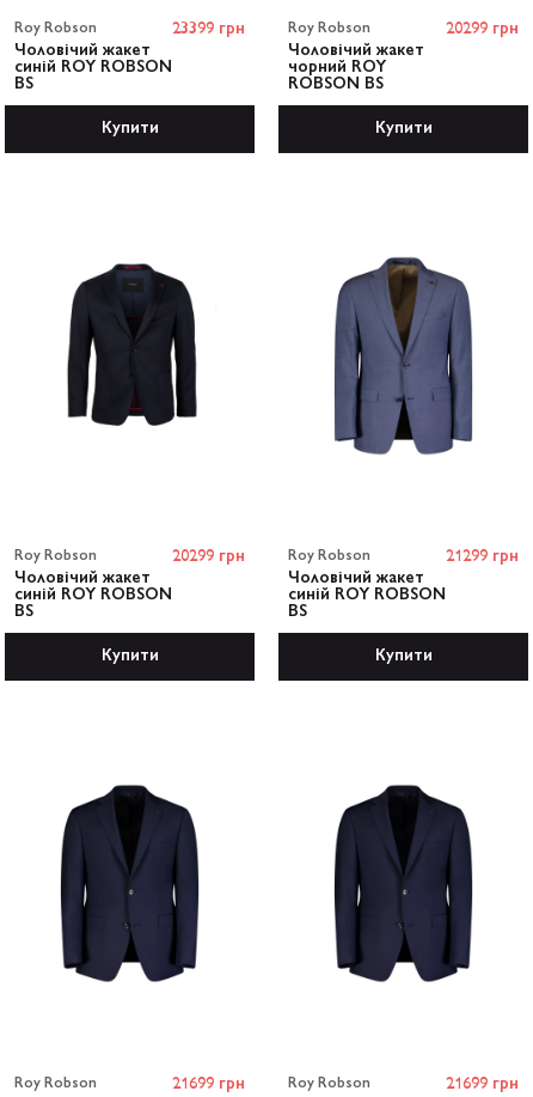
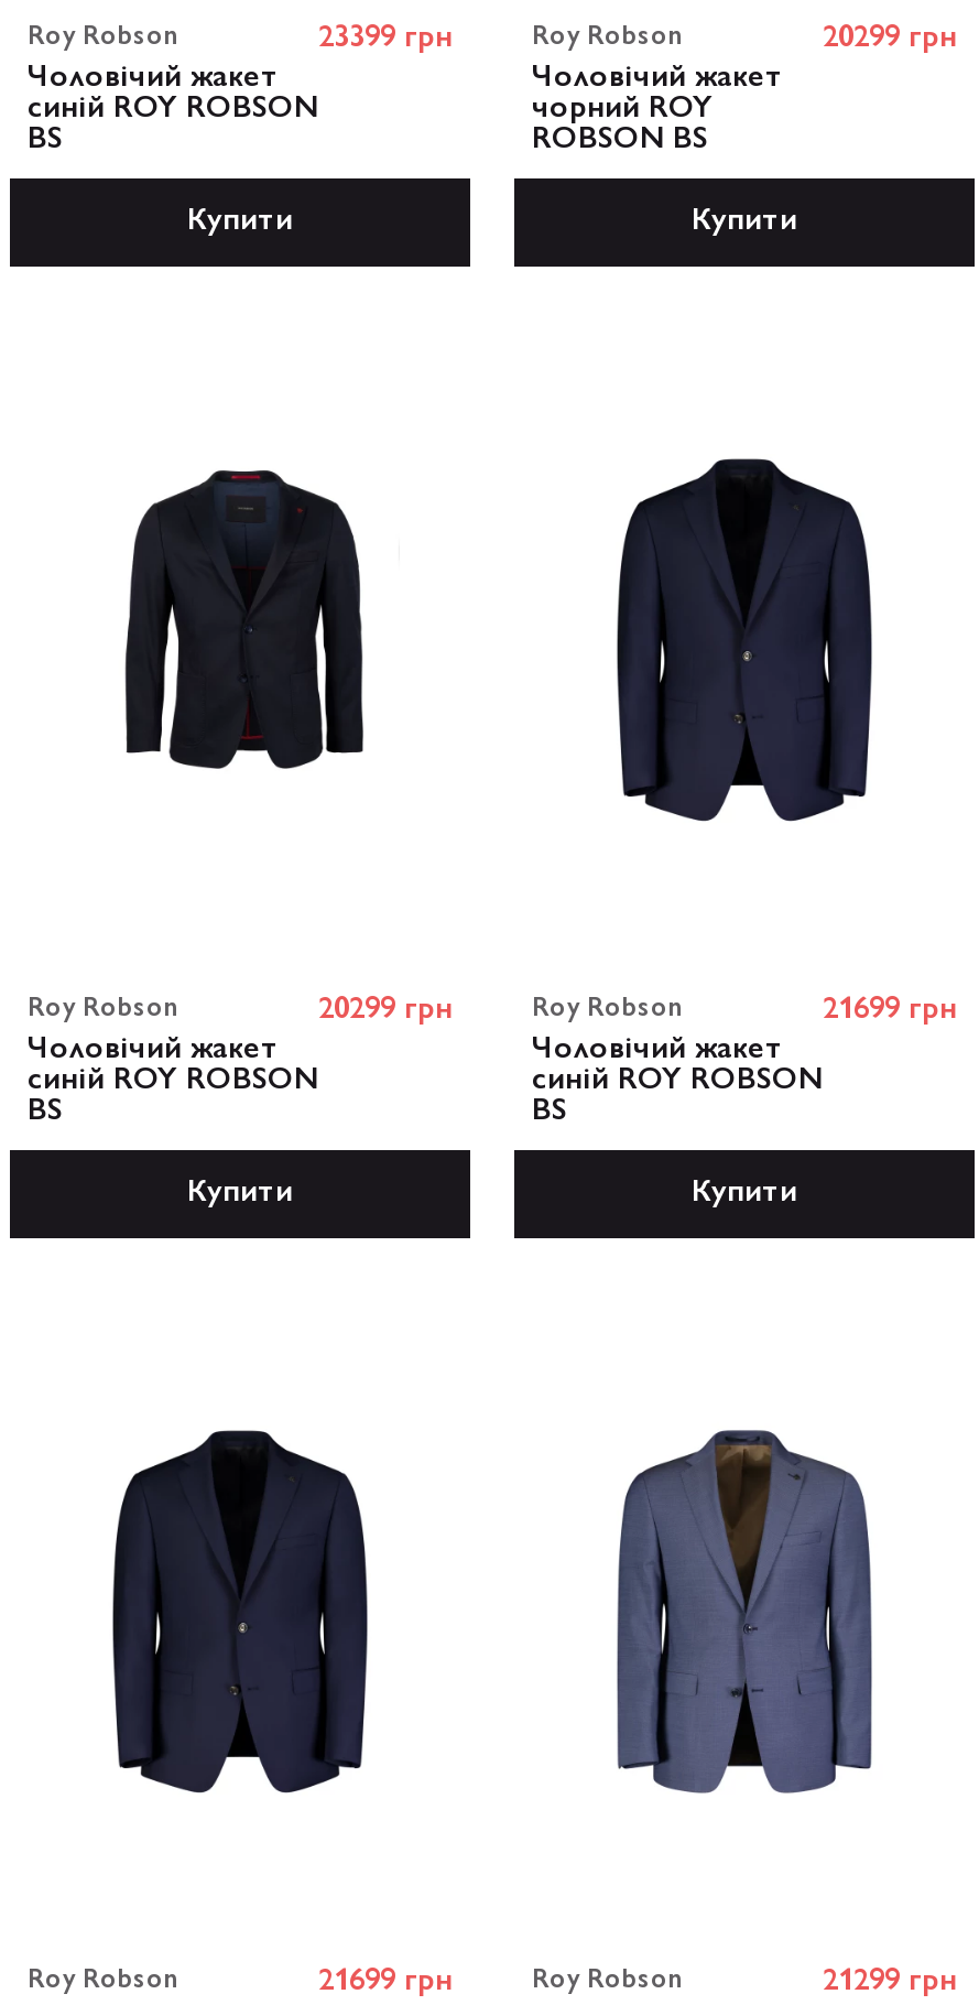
moved down: [image]

- 21299 грн
+ 21699 грн

moved up: [image]

- 21699 грн
+ 21299 грн
